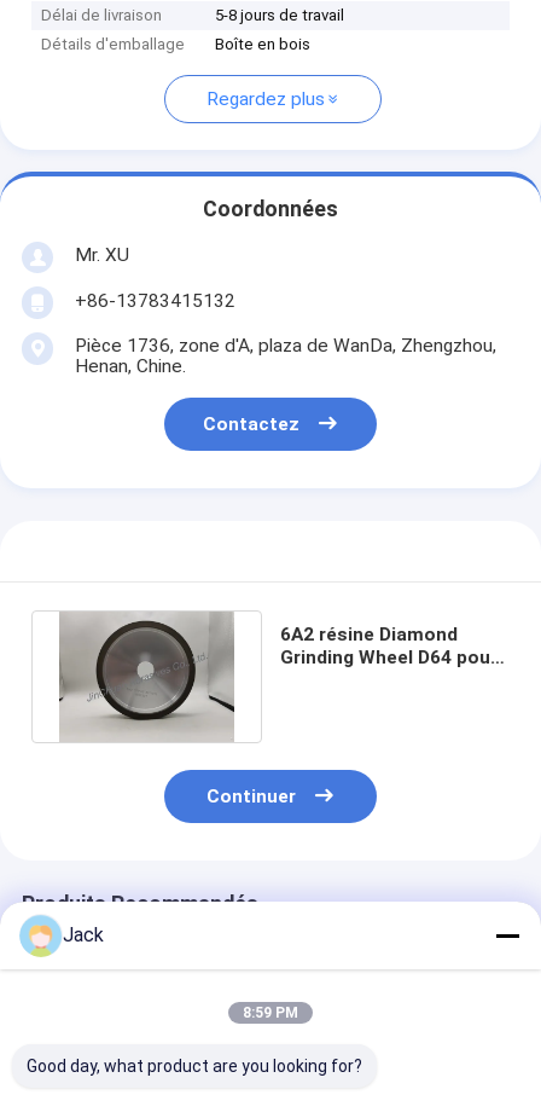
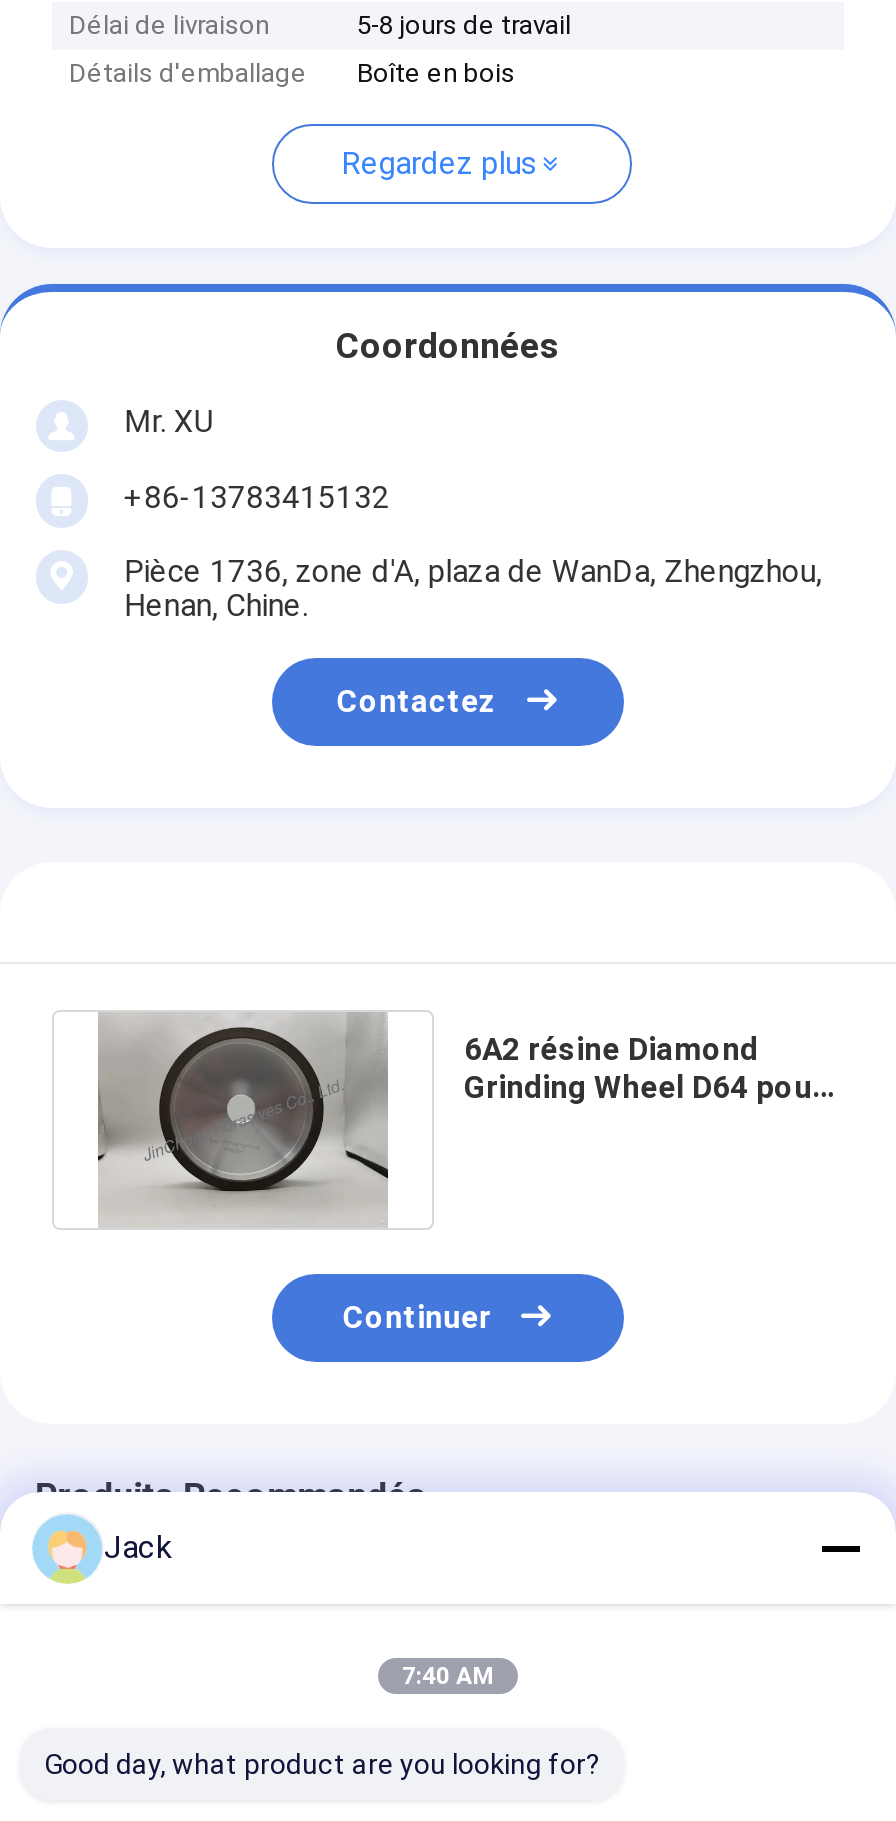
- 8:59 PM
+ 7:40 AM
